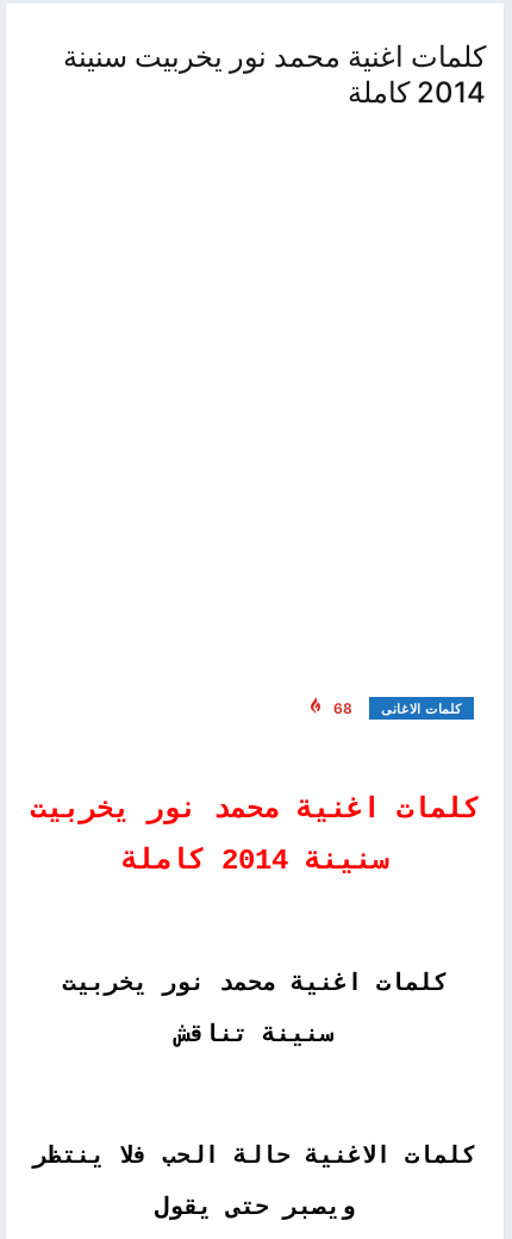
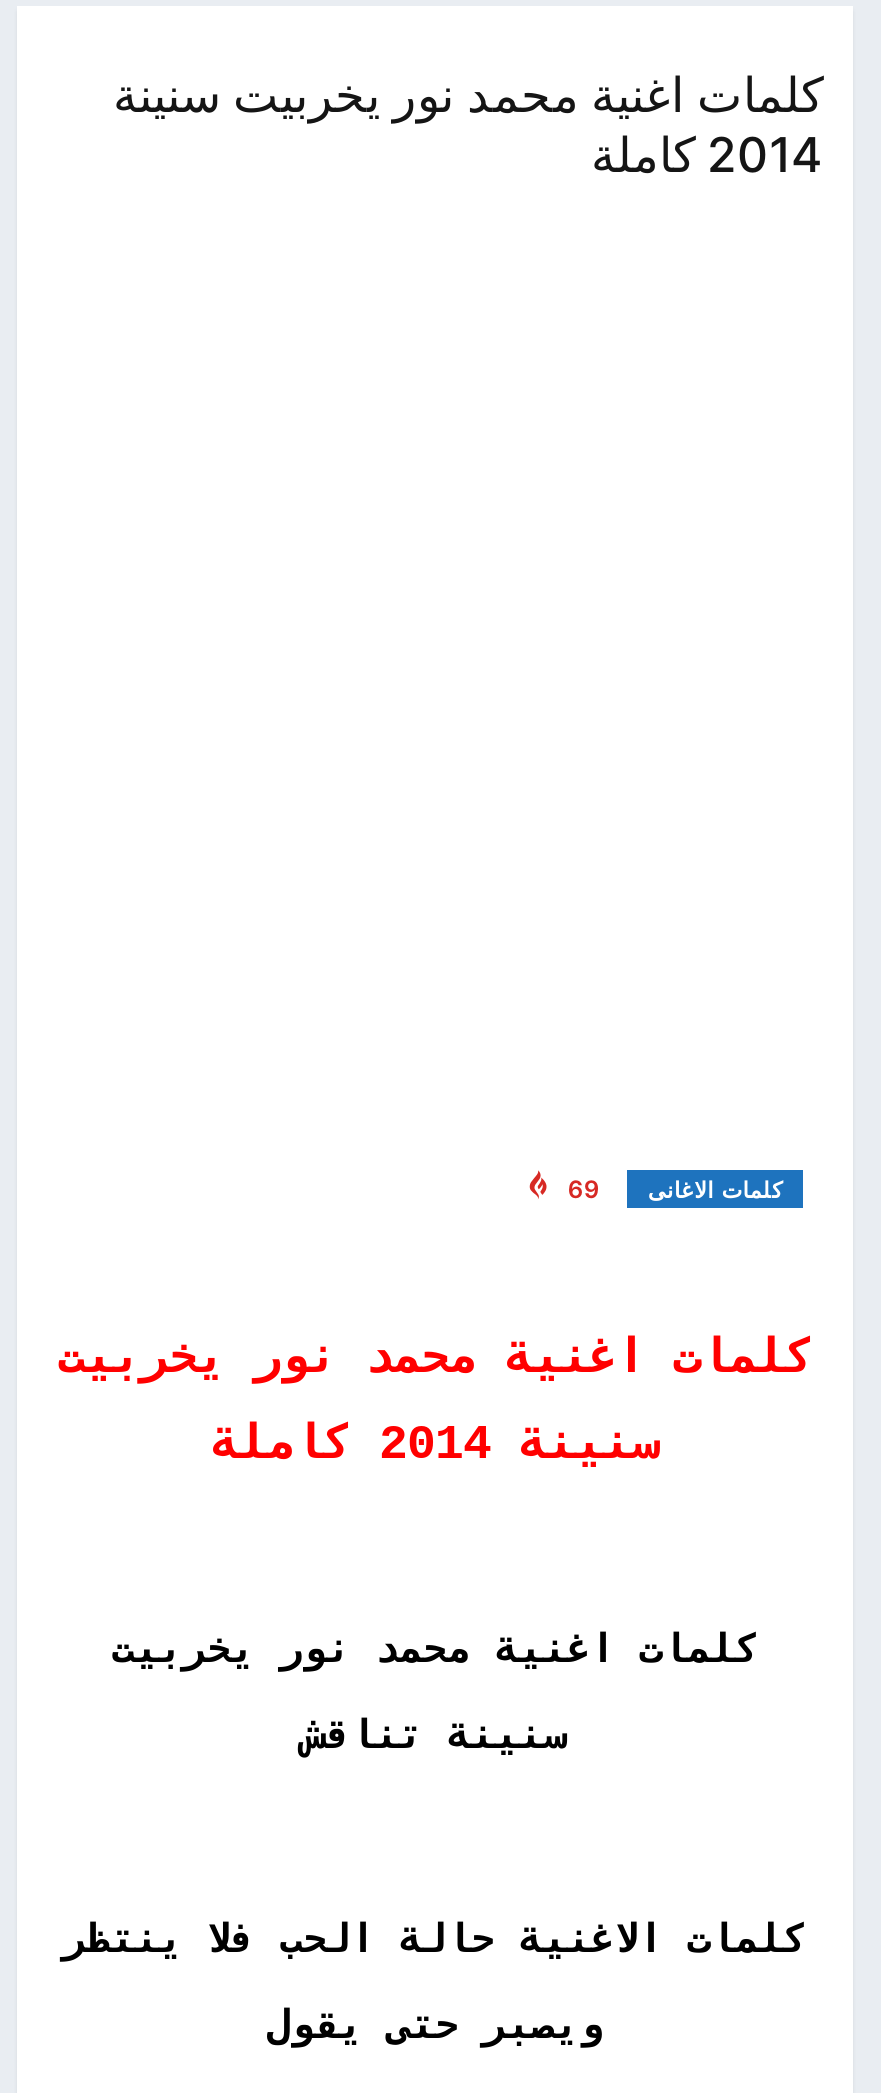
- كلمات الاغانى 68
+ كلمات الاغانى 69
